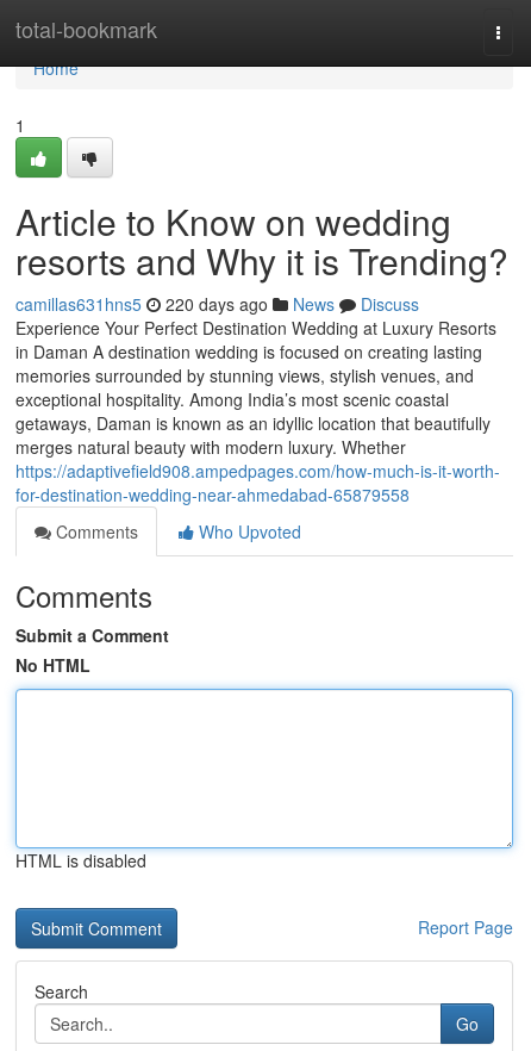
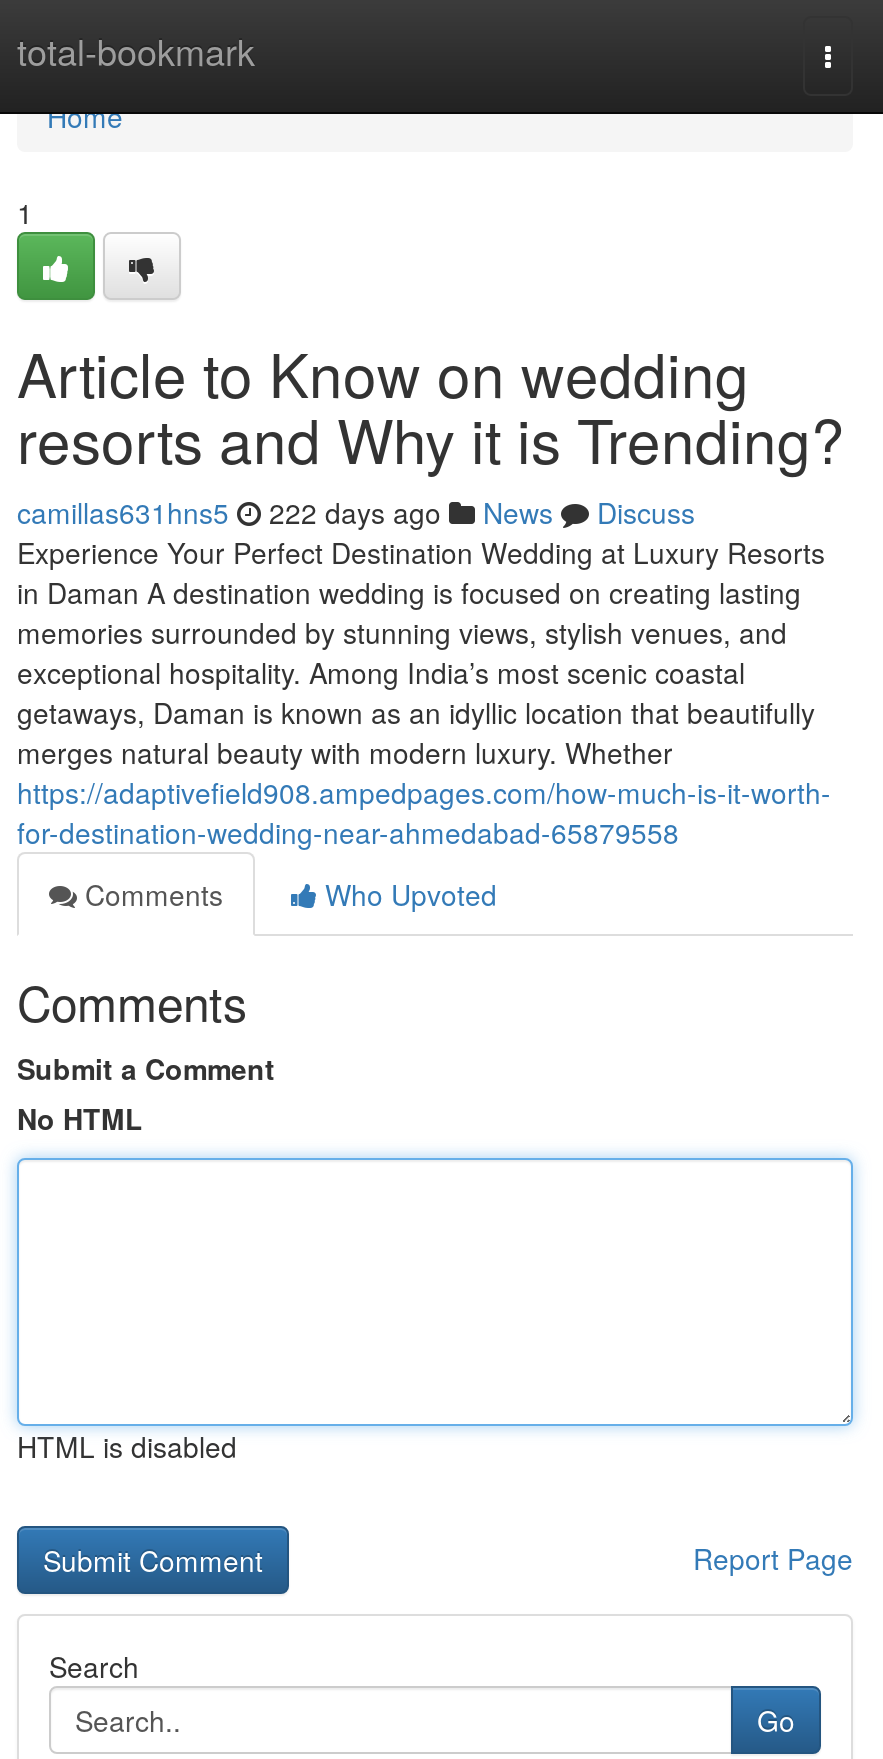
- camillas631hns5 220 days ago News Discuss
+ camillas631hns5 222 days ago News Discuss
